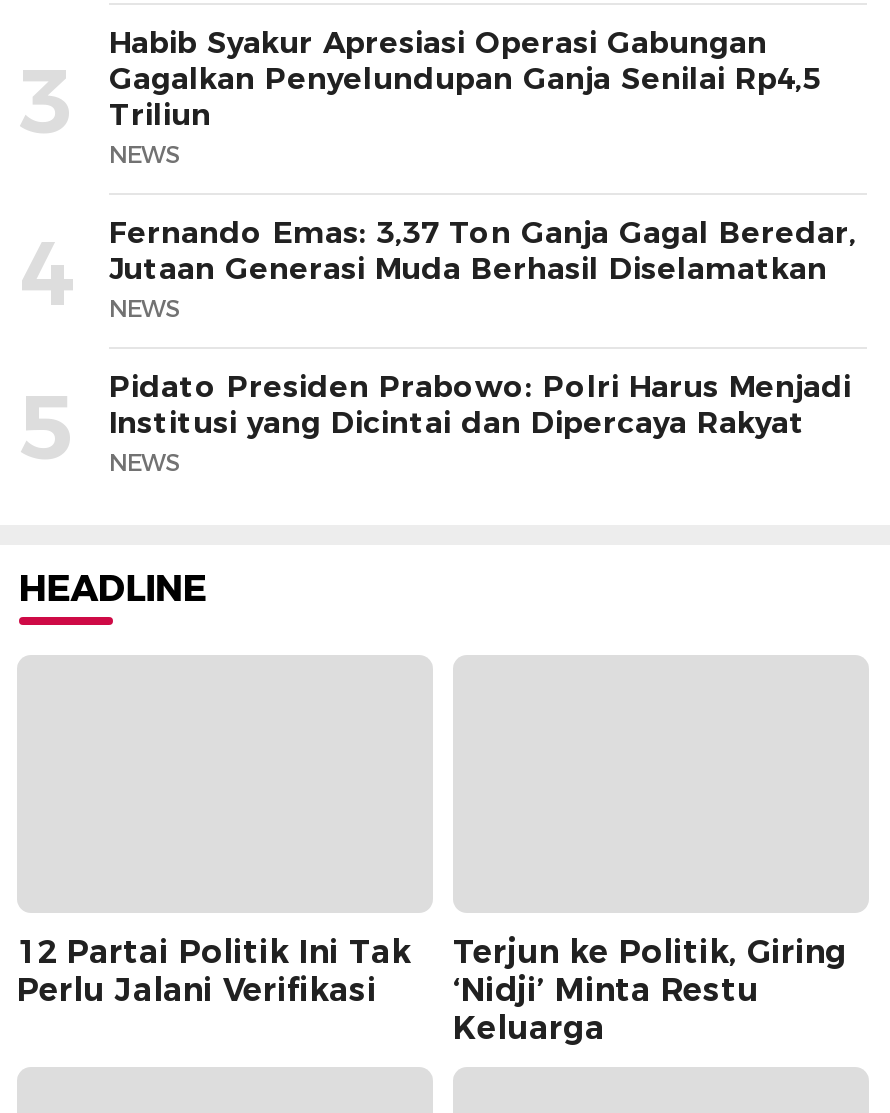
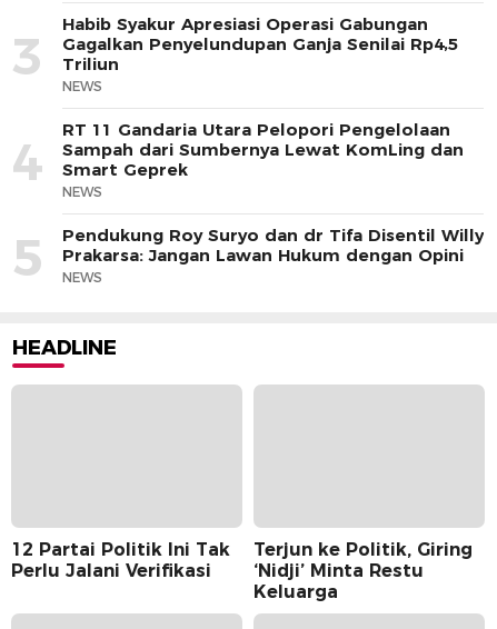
- Fernando Emas: 3,37 Ton Ganja Gagal Beredar,
- Jutaan Generasi Muda Berhasil Diselamatkan
+ RT 11 Gandaria Utara Pelopori Pengelolaan
+ Sampah dari Sumbernya Lewat KomLing dan
+ Smart Geprek

- Pidato Presiden Prabowo: Polri Harus Menjadi
- Institusi yang Dicintai dan Dipercaya Rakyat
+ Pendukung Roy Suryo dan dr Tifa Disentil Willy
+ Prakarsa: Jangan Lawan Hukum dengan Opini
